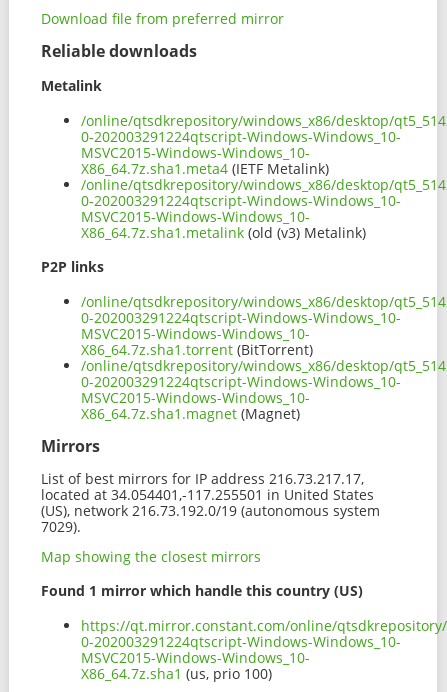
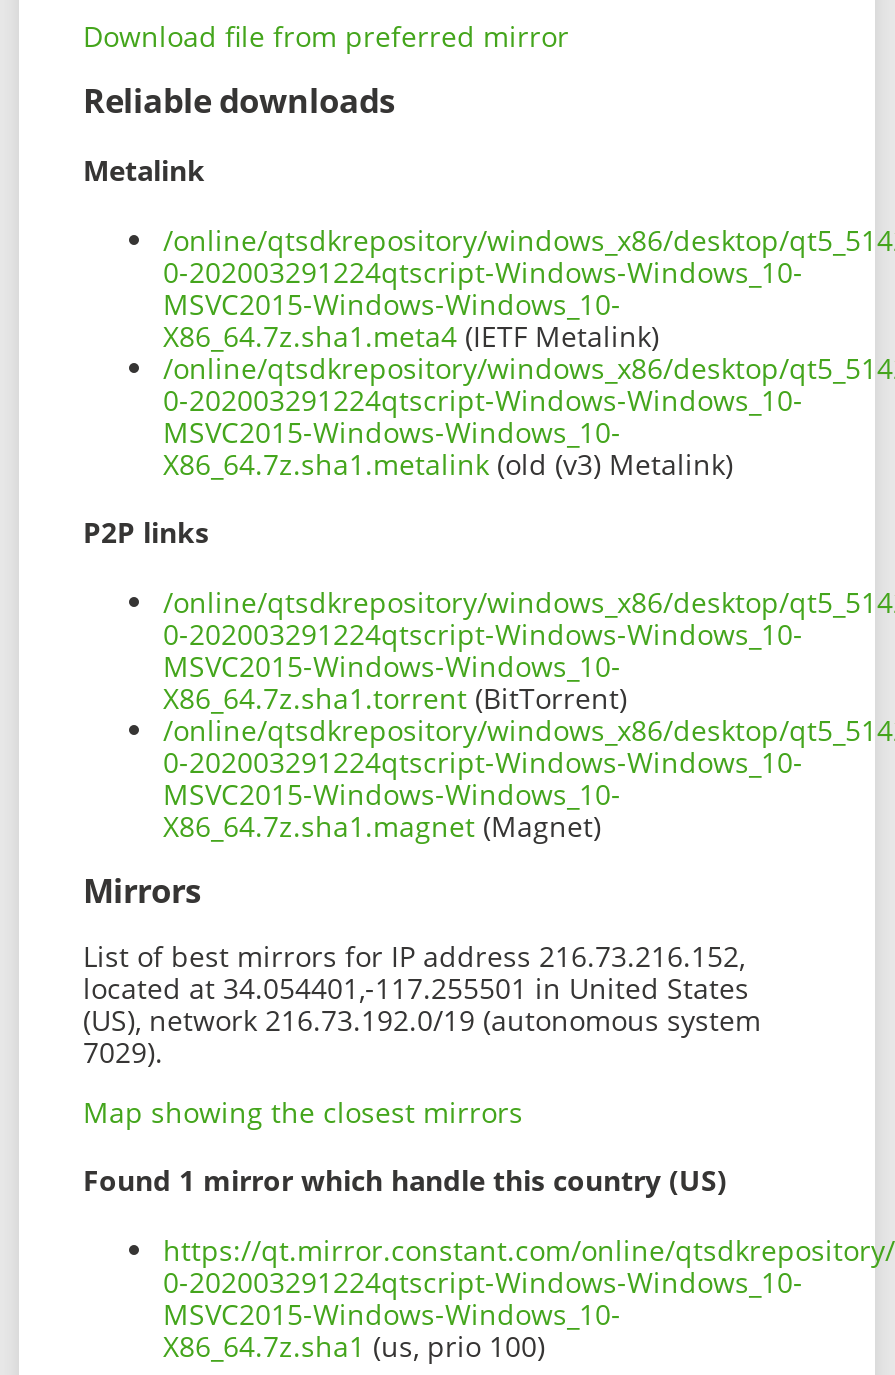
- List of best mirrors for IP address 216.73.217.17,
+ List of best mirrors for IP address 216.73.216.152,
